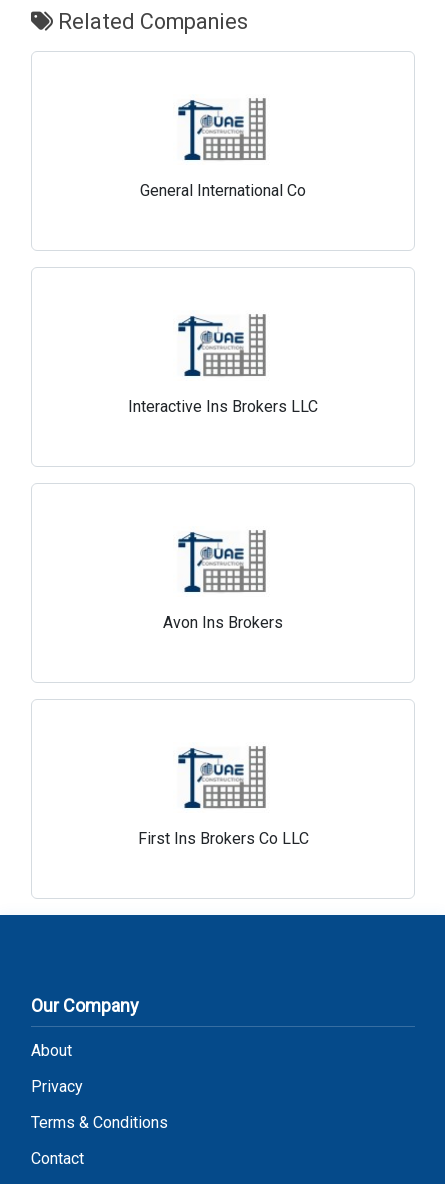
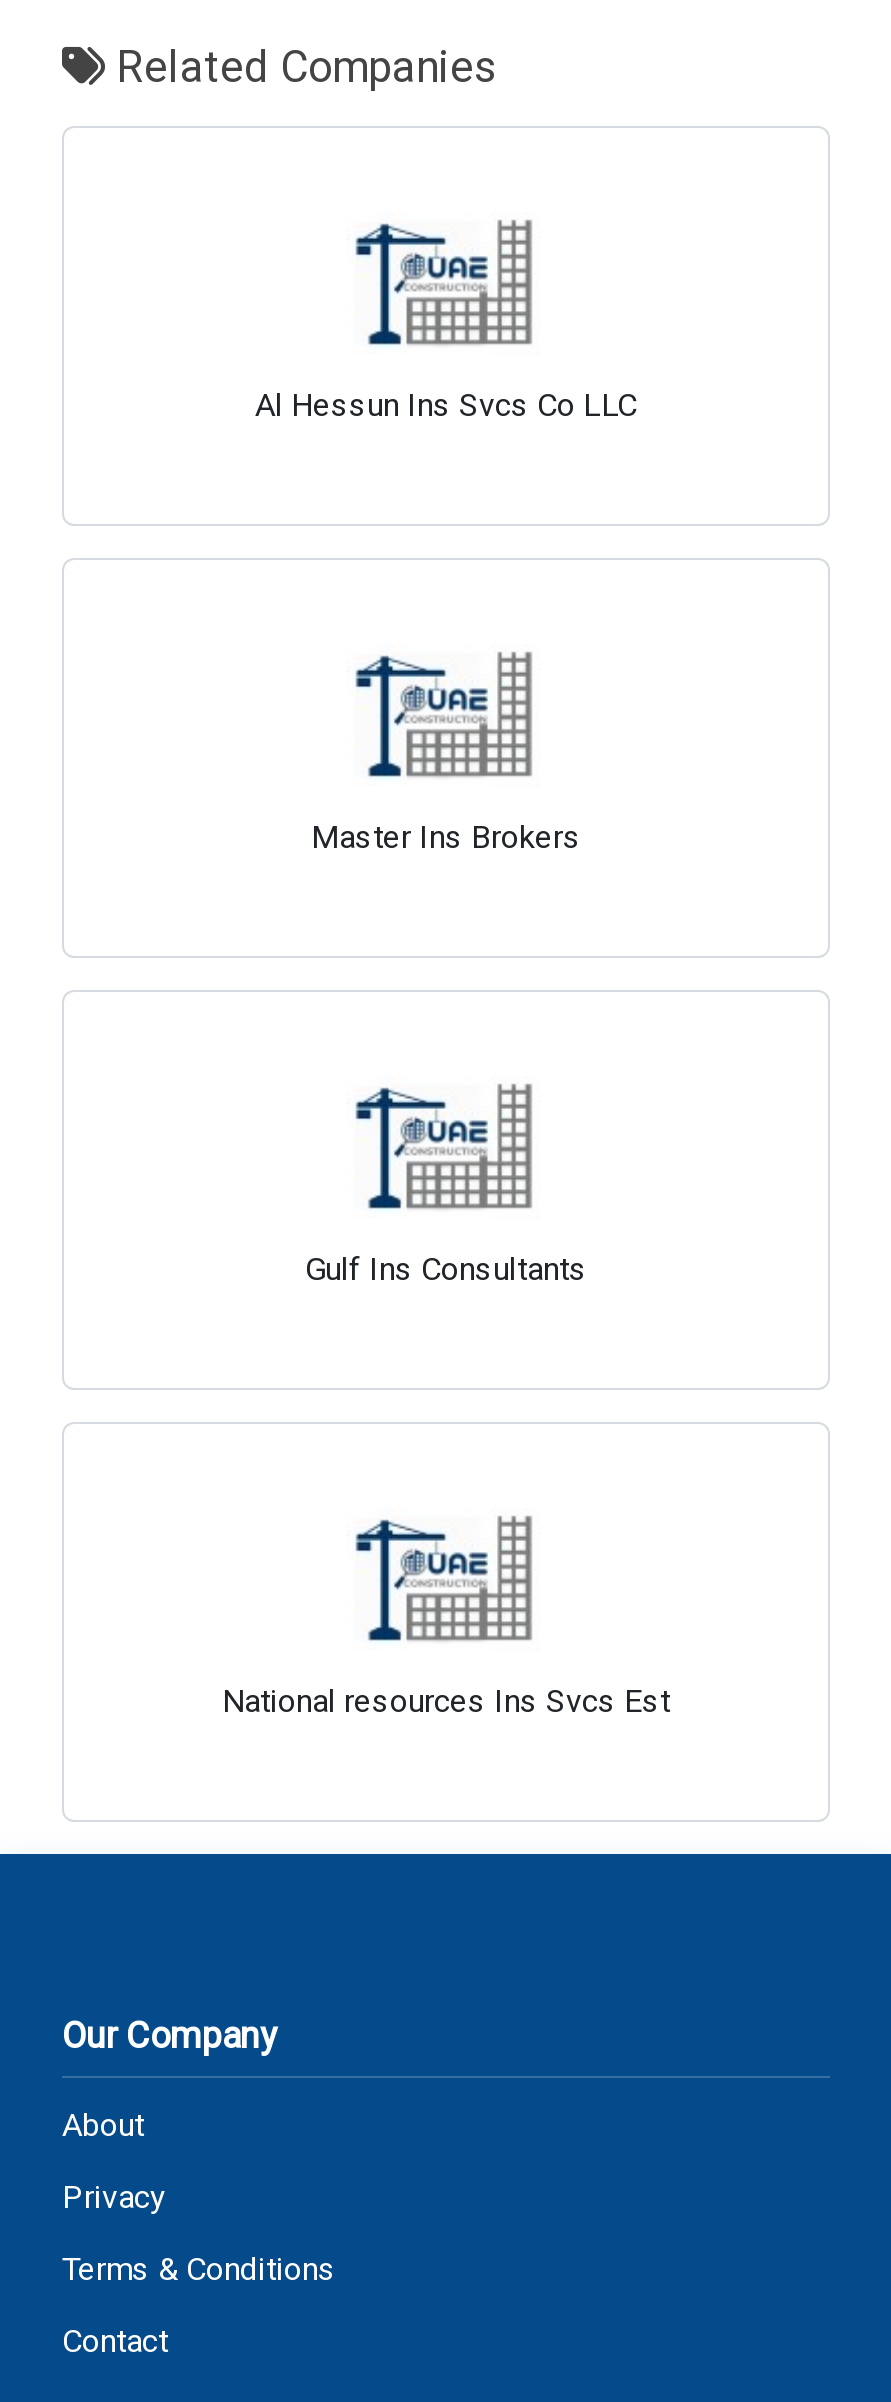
- General International Co
+ Al Hessun Ins Svcs Co LLC

- Interactive Ins Brokers LLC
+ Master Ins Brokers

- Avon Ins Brokers
+ Gulf Ins Consultants

- First Ins Brokers Co LLC
+ National resources Ins Svcs Est
